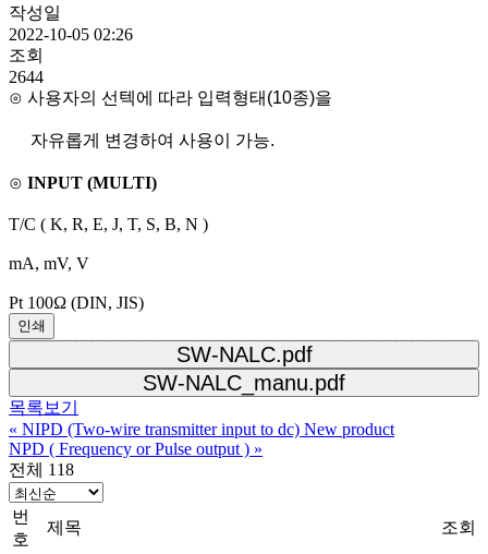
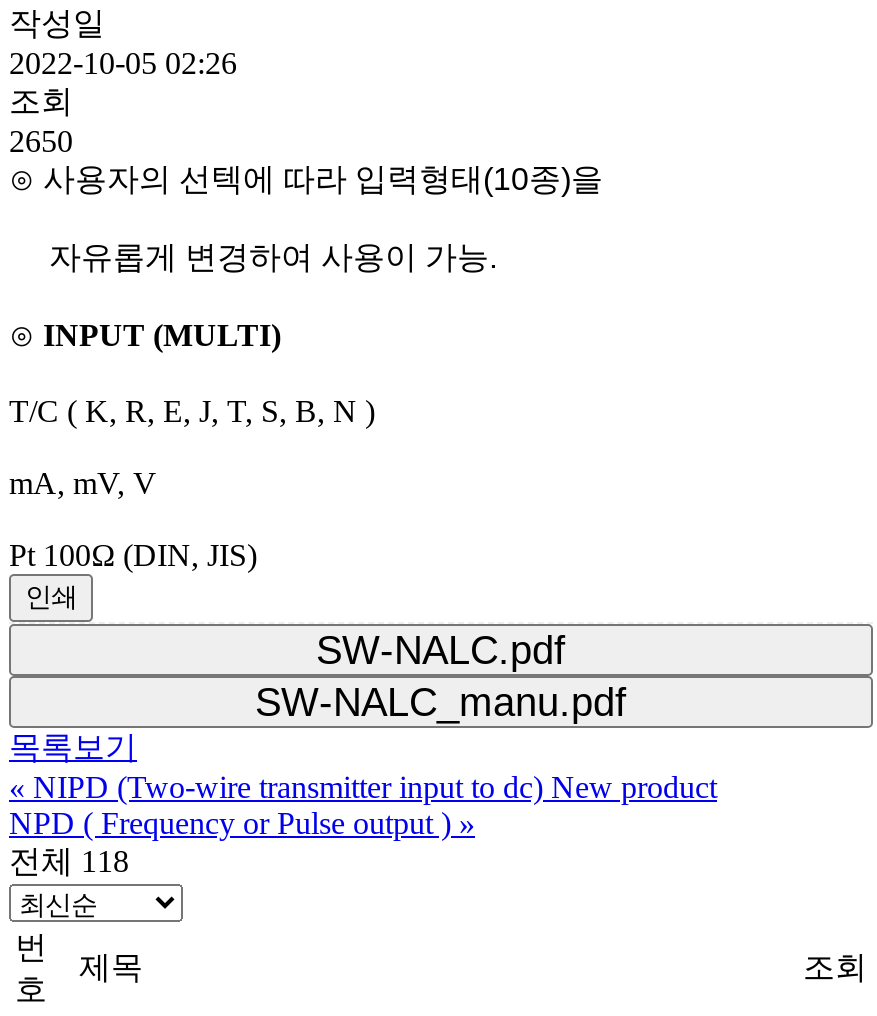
- 2644
+ 2650
